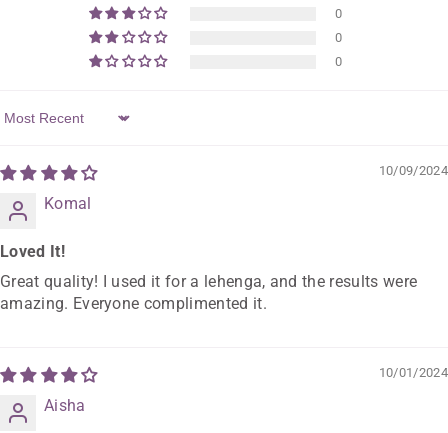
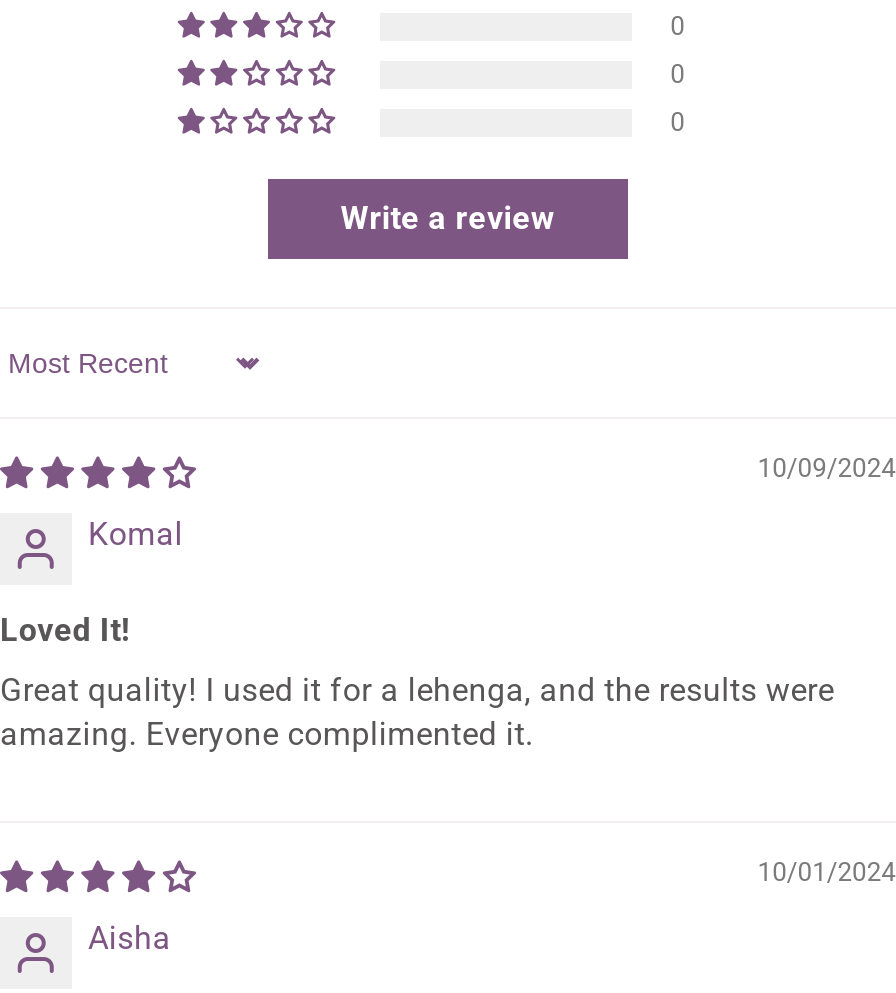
+ Write a review
